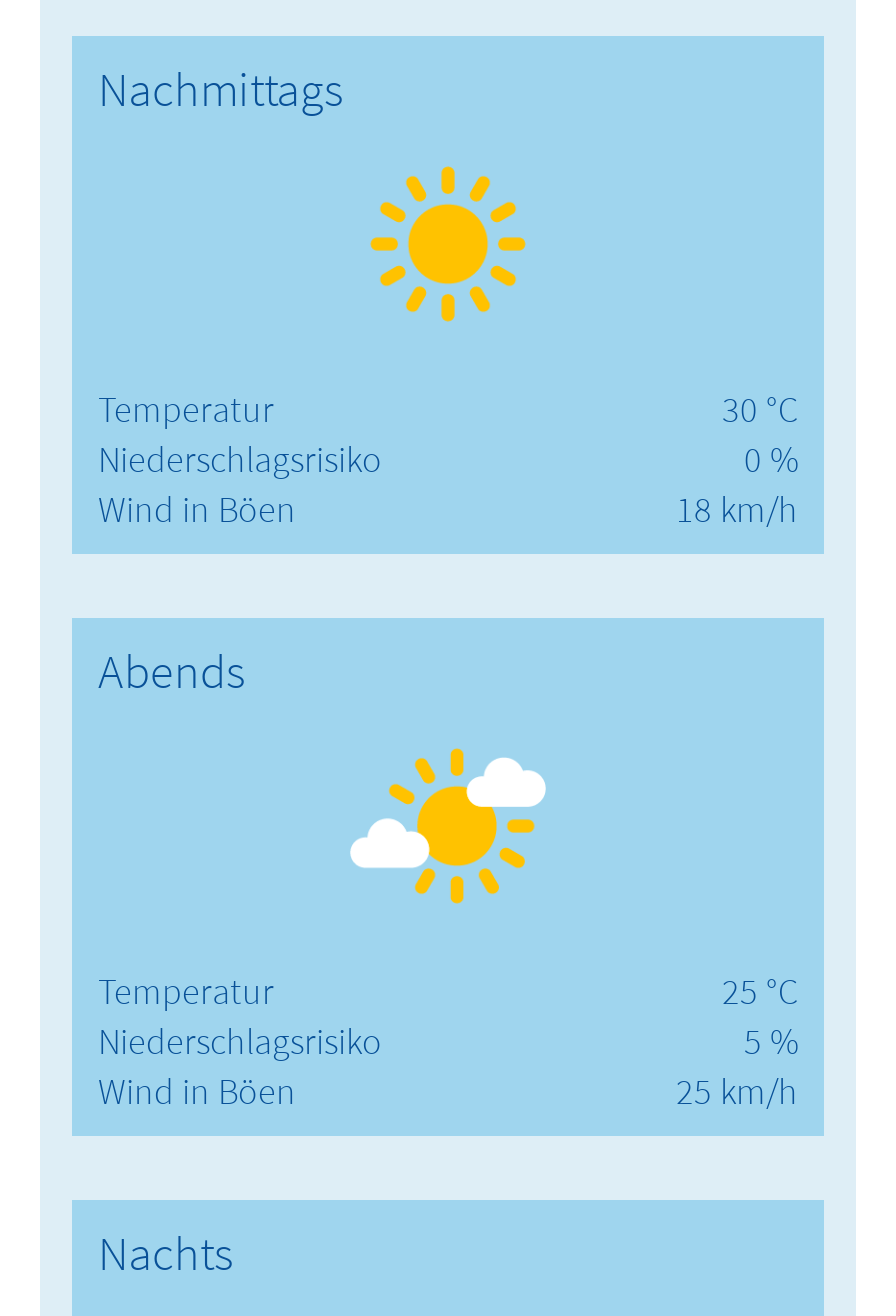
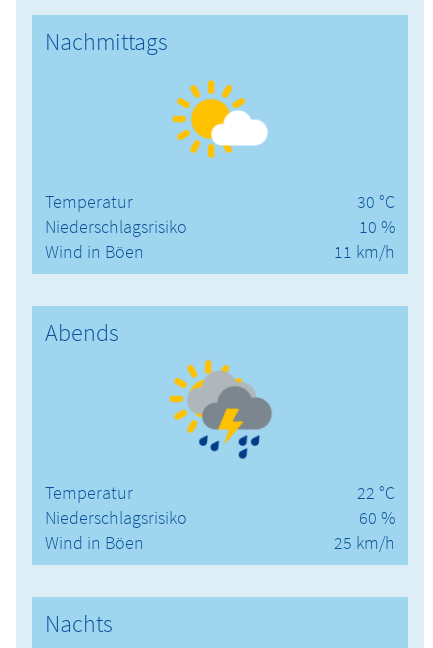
- [image]
+ [image]

- 0 %
+ 10 %

- 18 km/h
+ 11 km/h

- [image]
+ [image]

- 25 °C
+ 22 °C

- 5 %
+ 60 %
